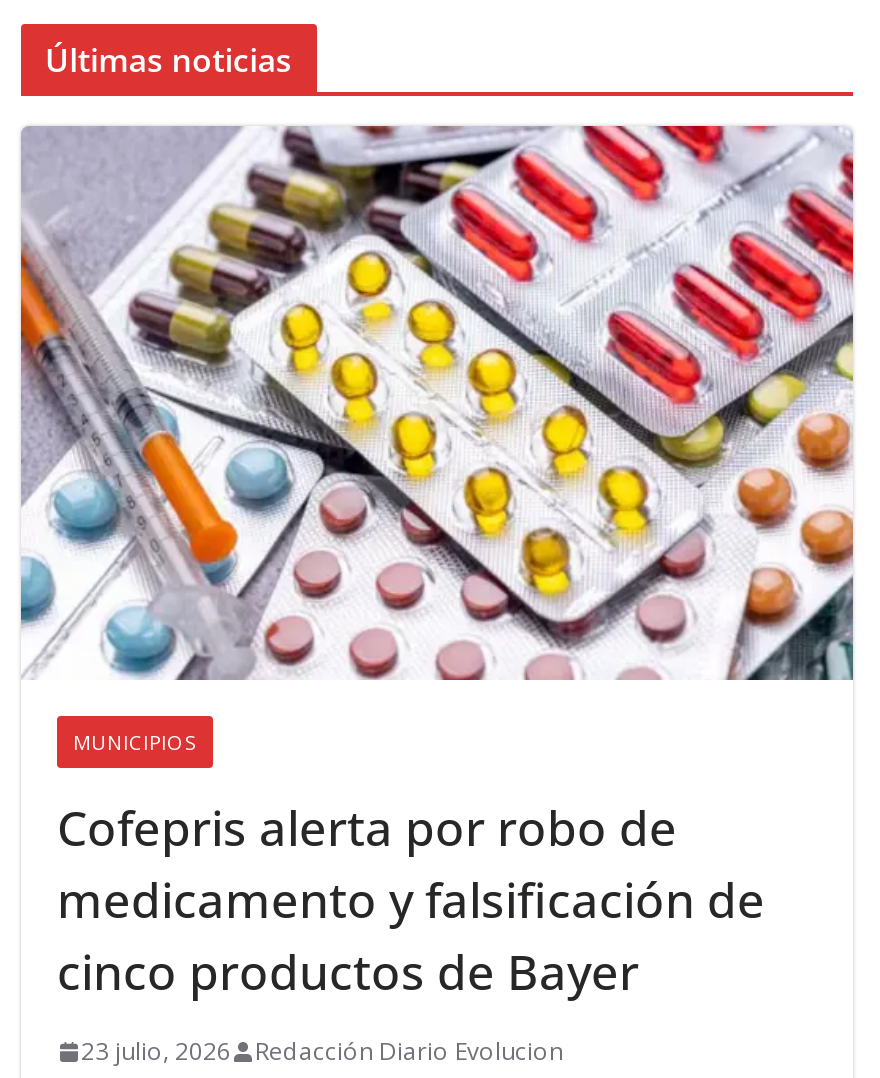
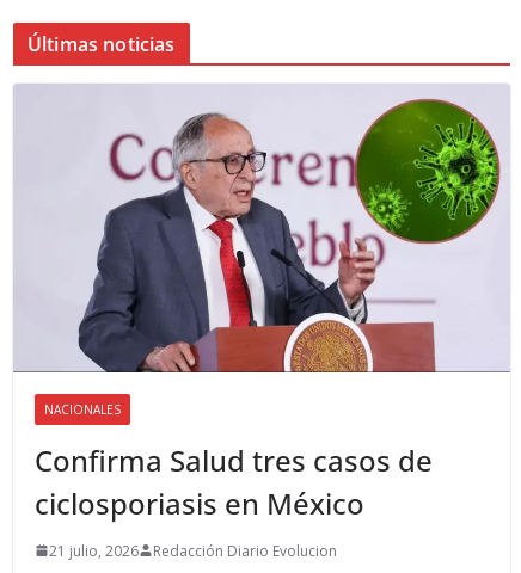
- [image]
- MUNICIPIOS
+ [image]
+ NACIONALES

- Cofepris alerta por robo de
- medicamento y falsificación de
- cinco productos de Bayer
+ Confirma Salud tres casos de
+ ciclosporiasis en México

- 23 julio, 2026 Redacción Diario Evolucion
+ 21 julio, 2026 Redacción Diario Evolucion
